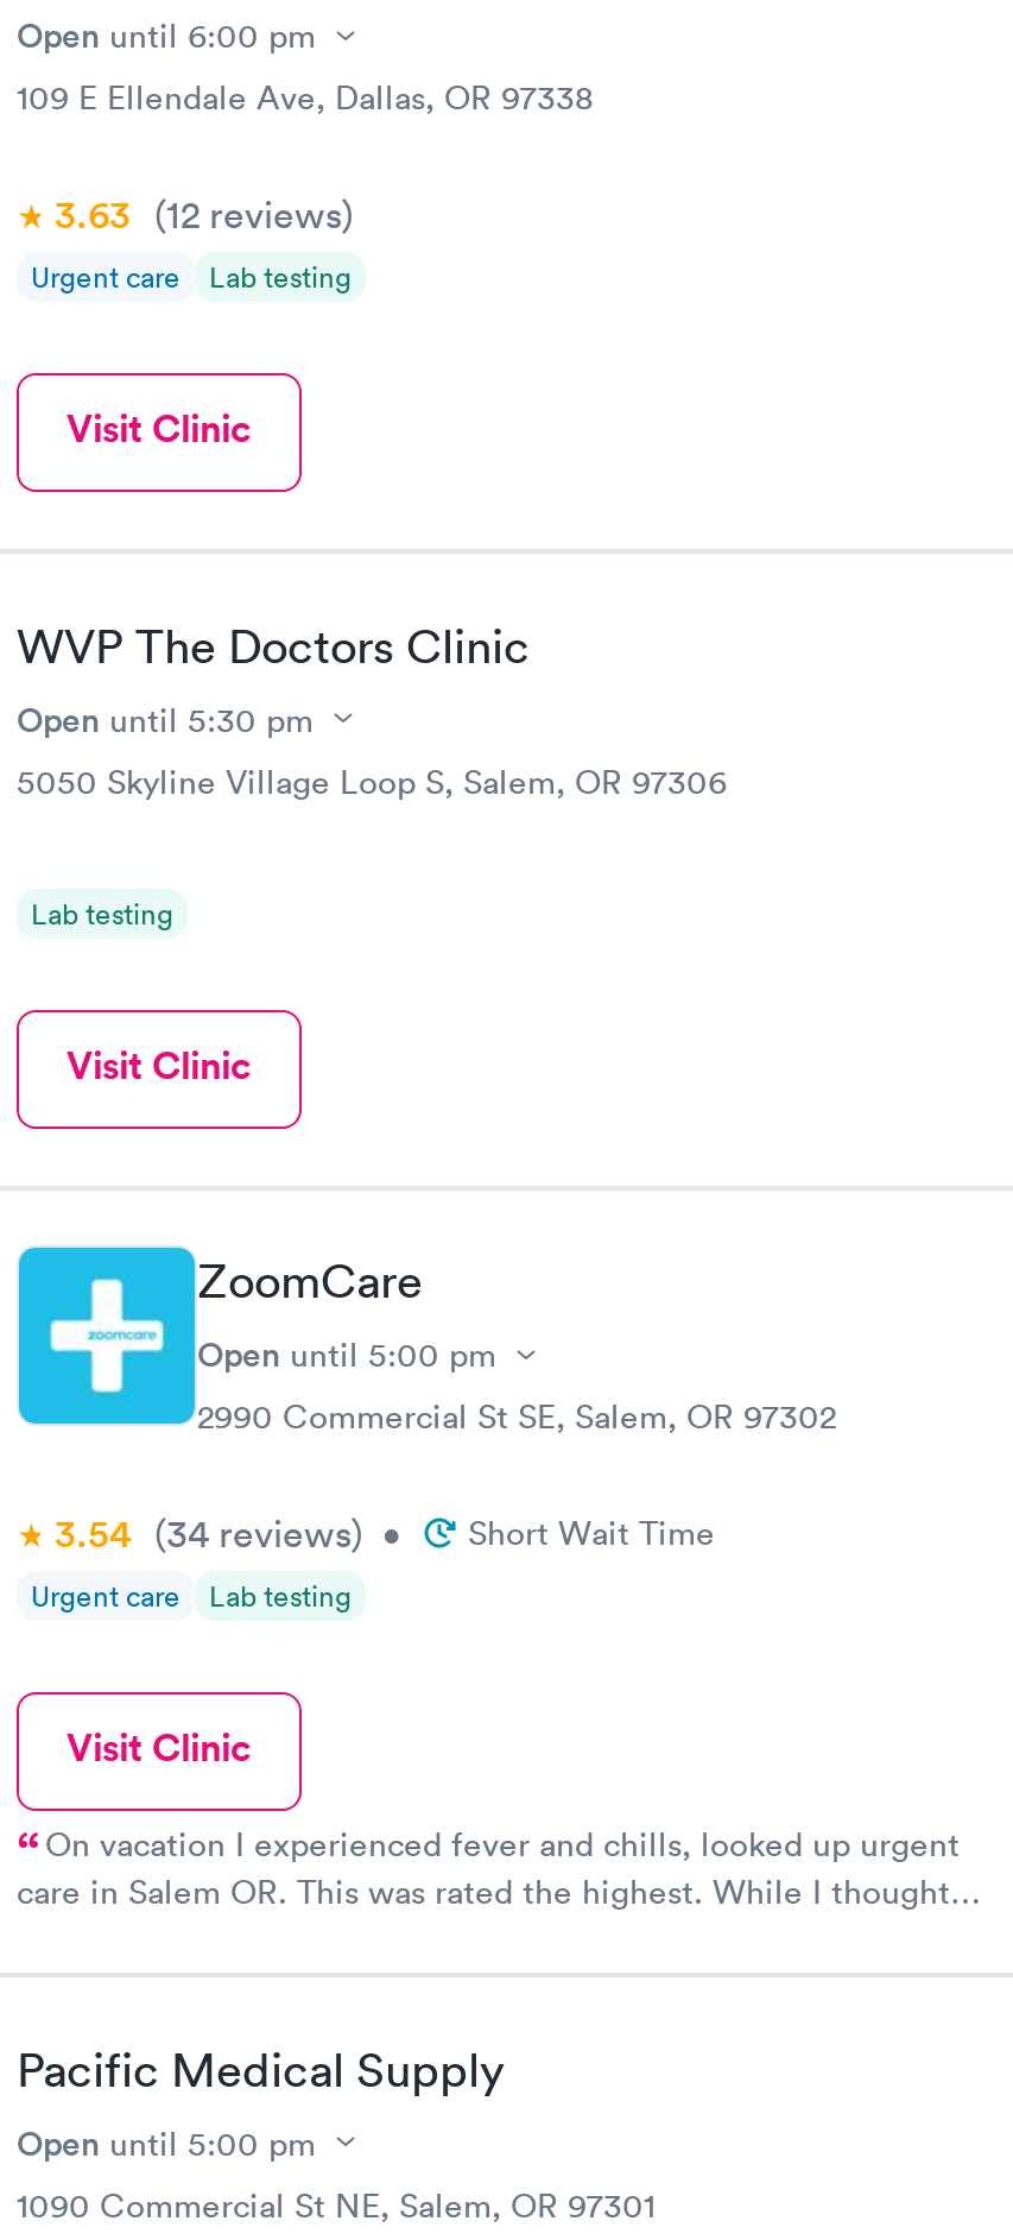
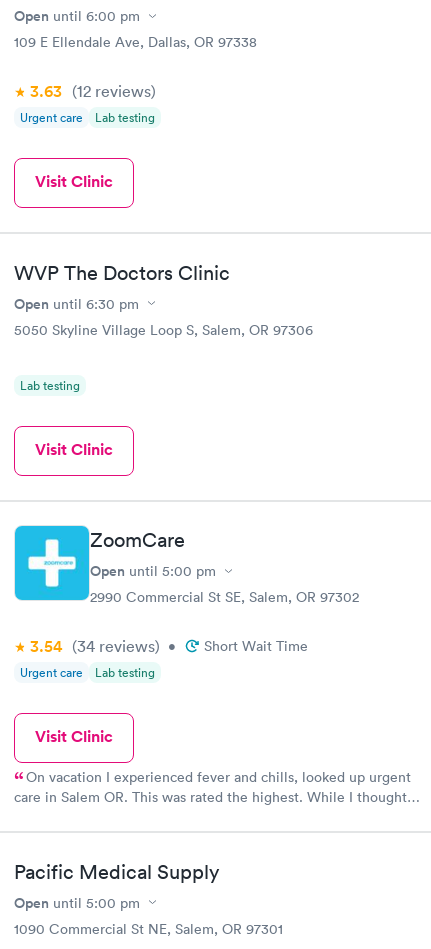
- Open until 5:30 pm
+ Open until 6:30 pm
